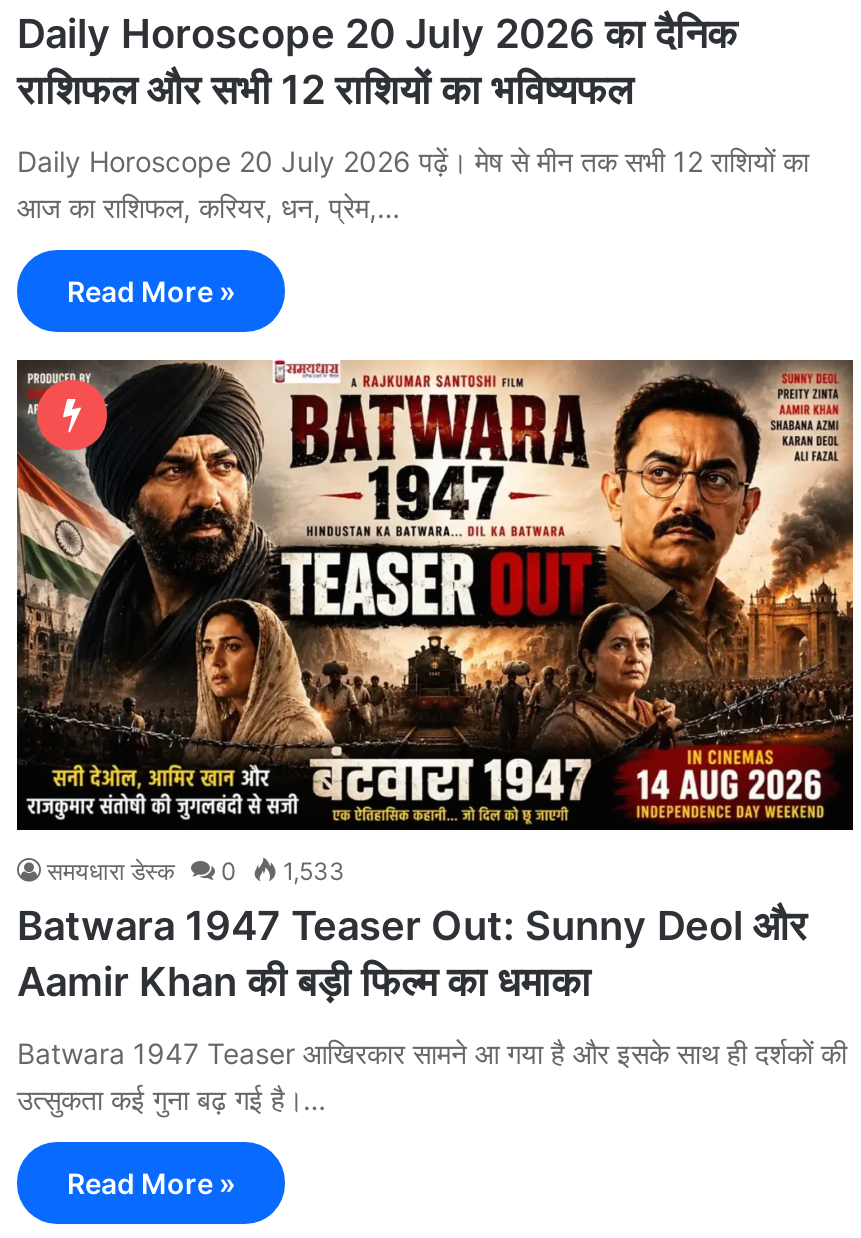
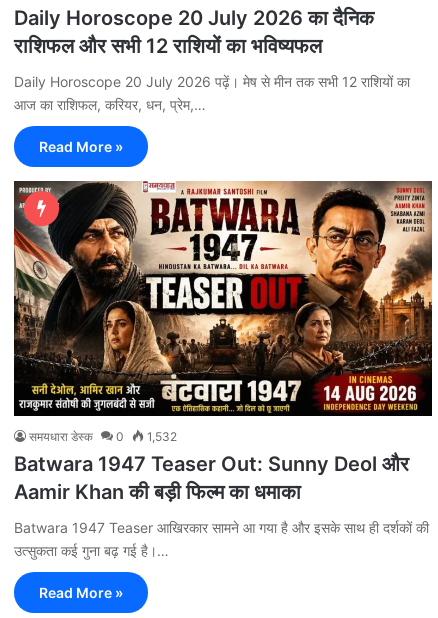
- समयधारा डेस्क 0 1,533
+ समयधारा डेस्क 0 1,532
